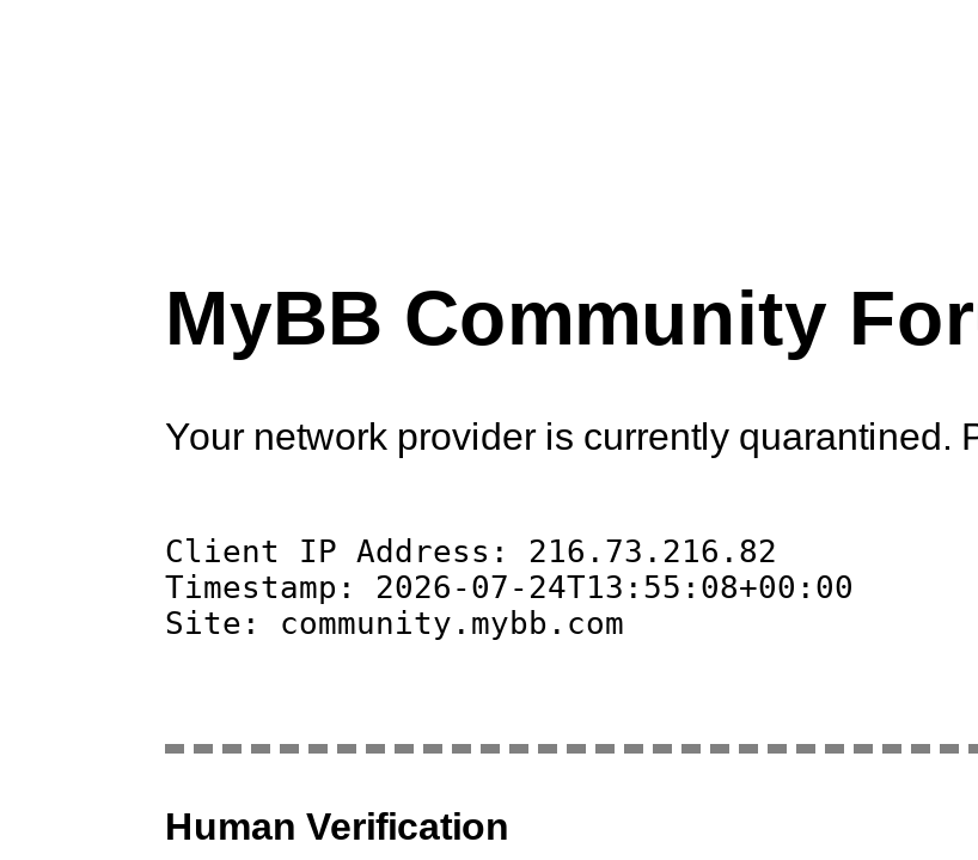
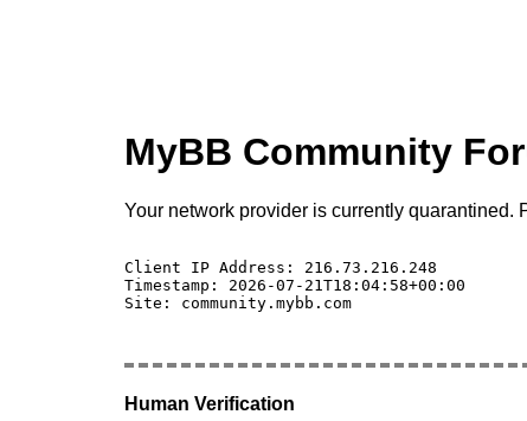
- Client IP Address: 216.73.216.82
+ Client IP Address: 216.73.216.248

- Timestamp: 2026-07-24T13:55:08+00:00
+ Timestamp: 2026-07-21T18:04:58+00:00
